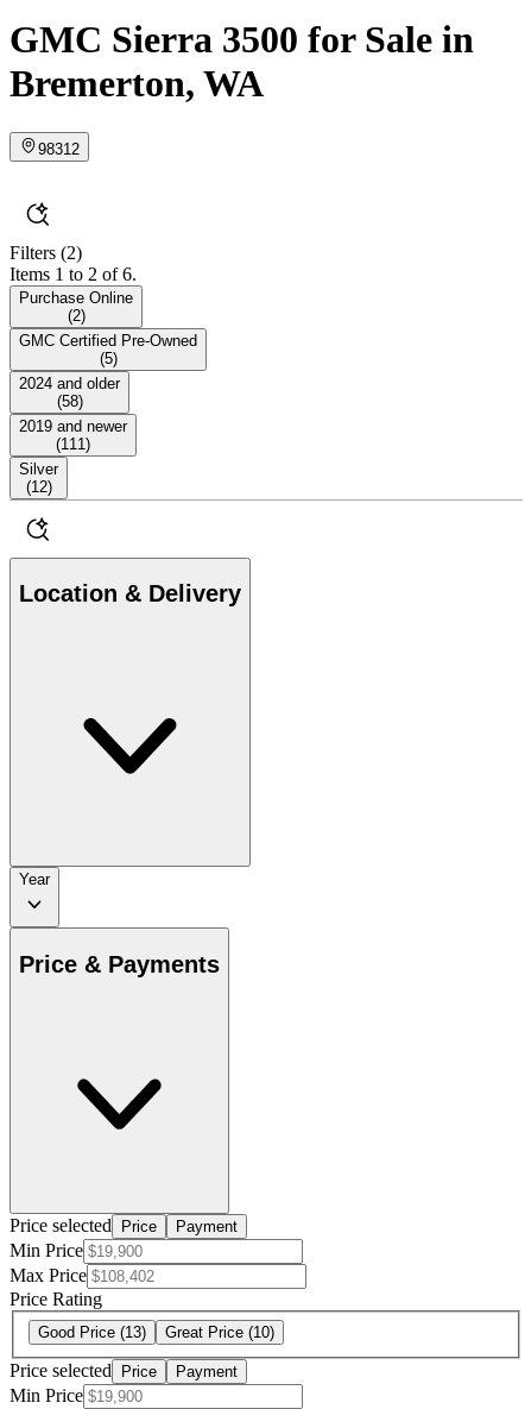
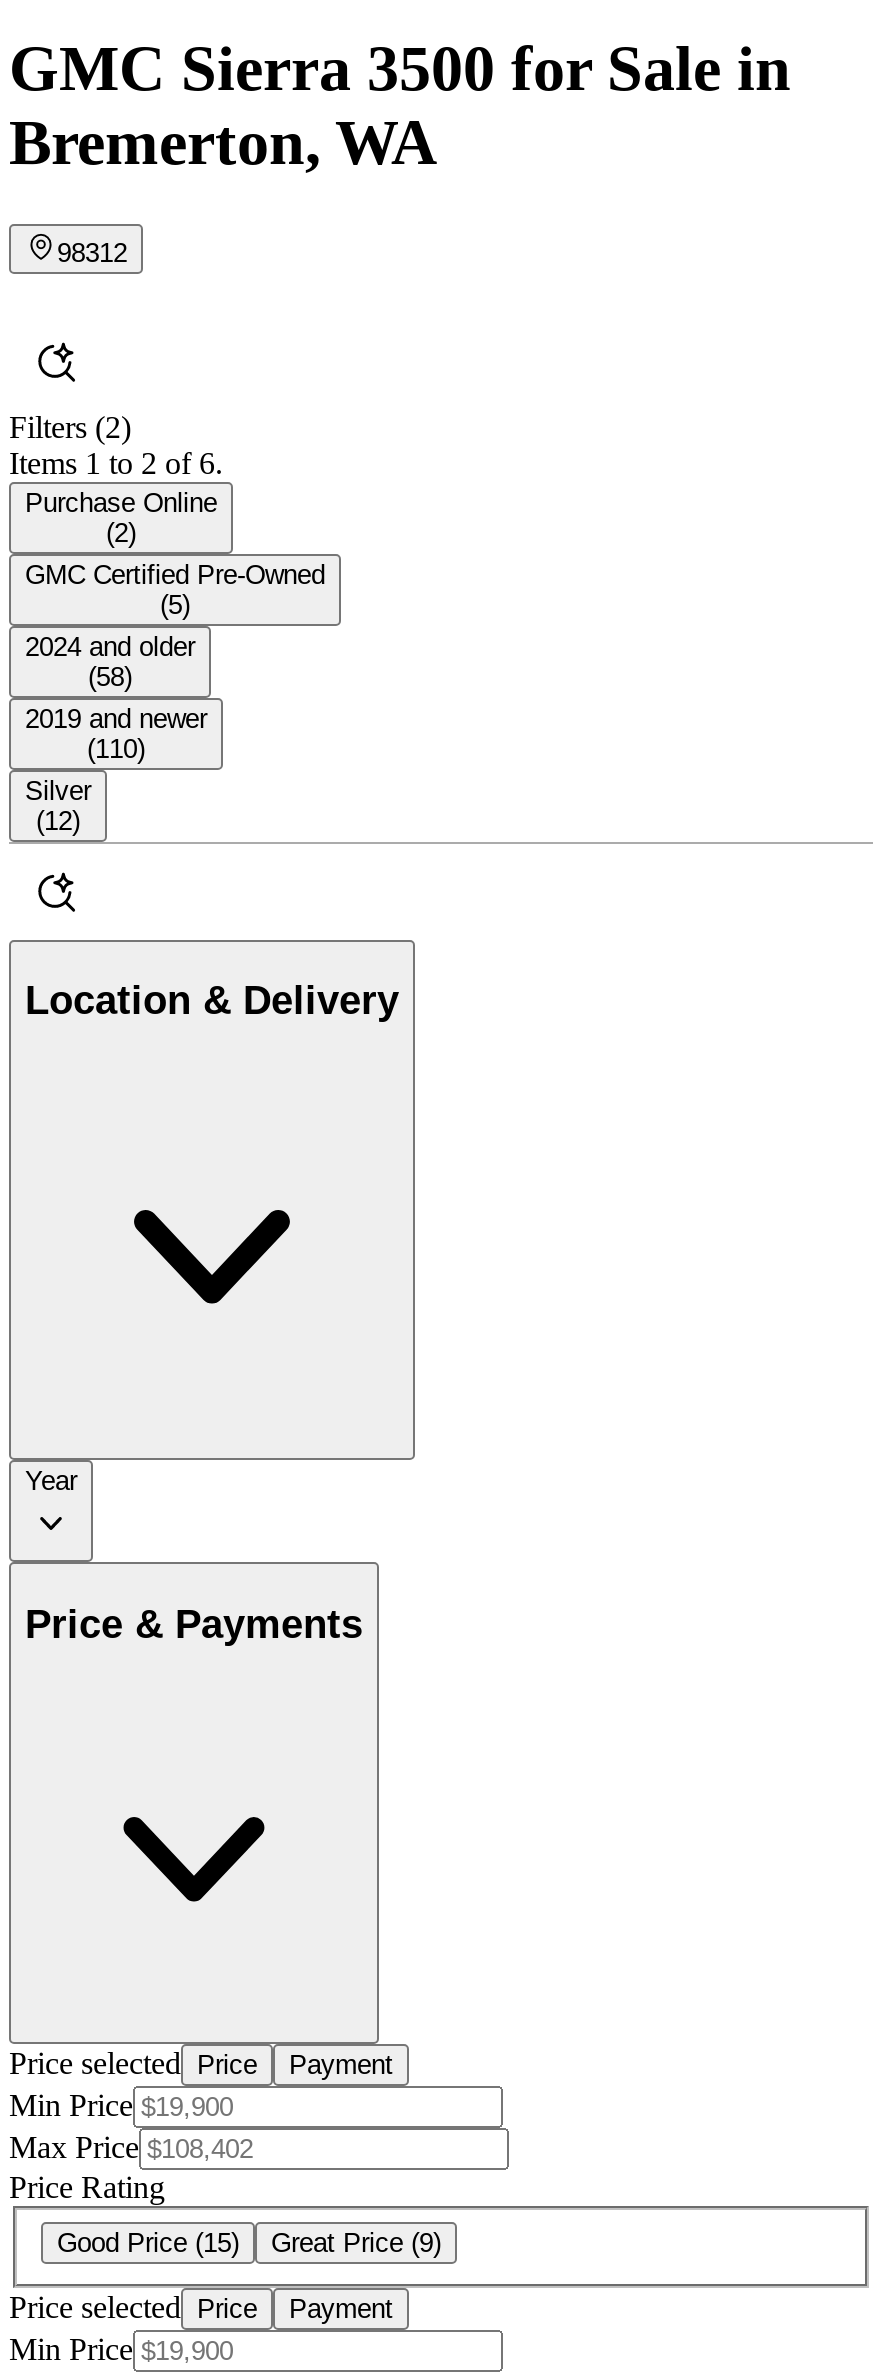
- (111)
+ (110)

- Good Price (13)
+ Good Price (15)

- Great Price (10)
+ Great Price (9)
